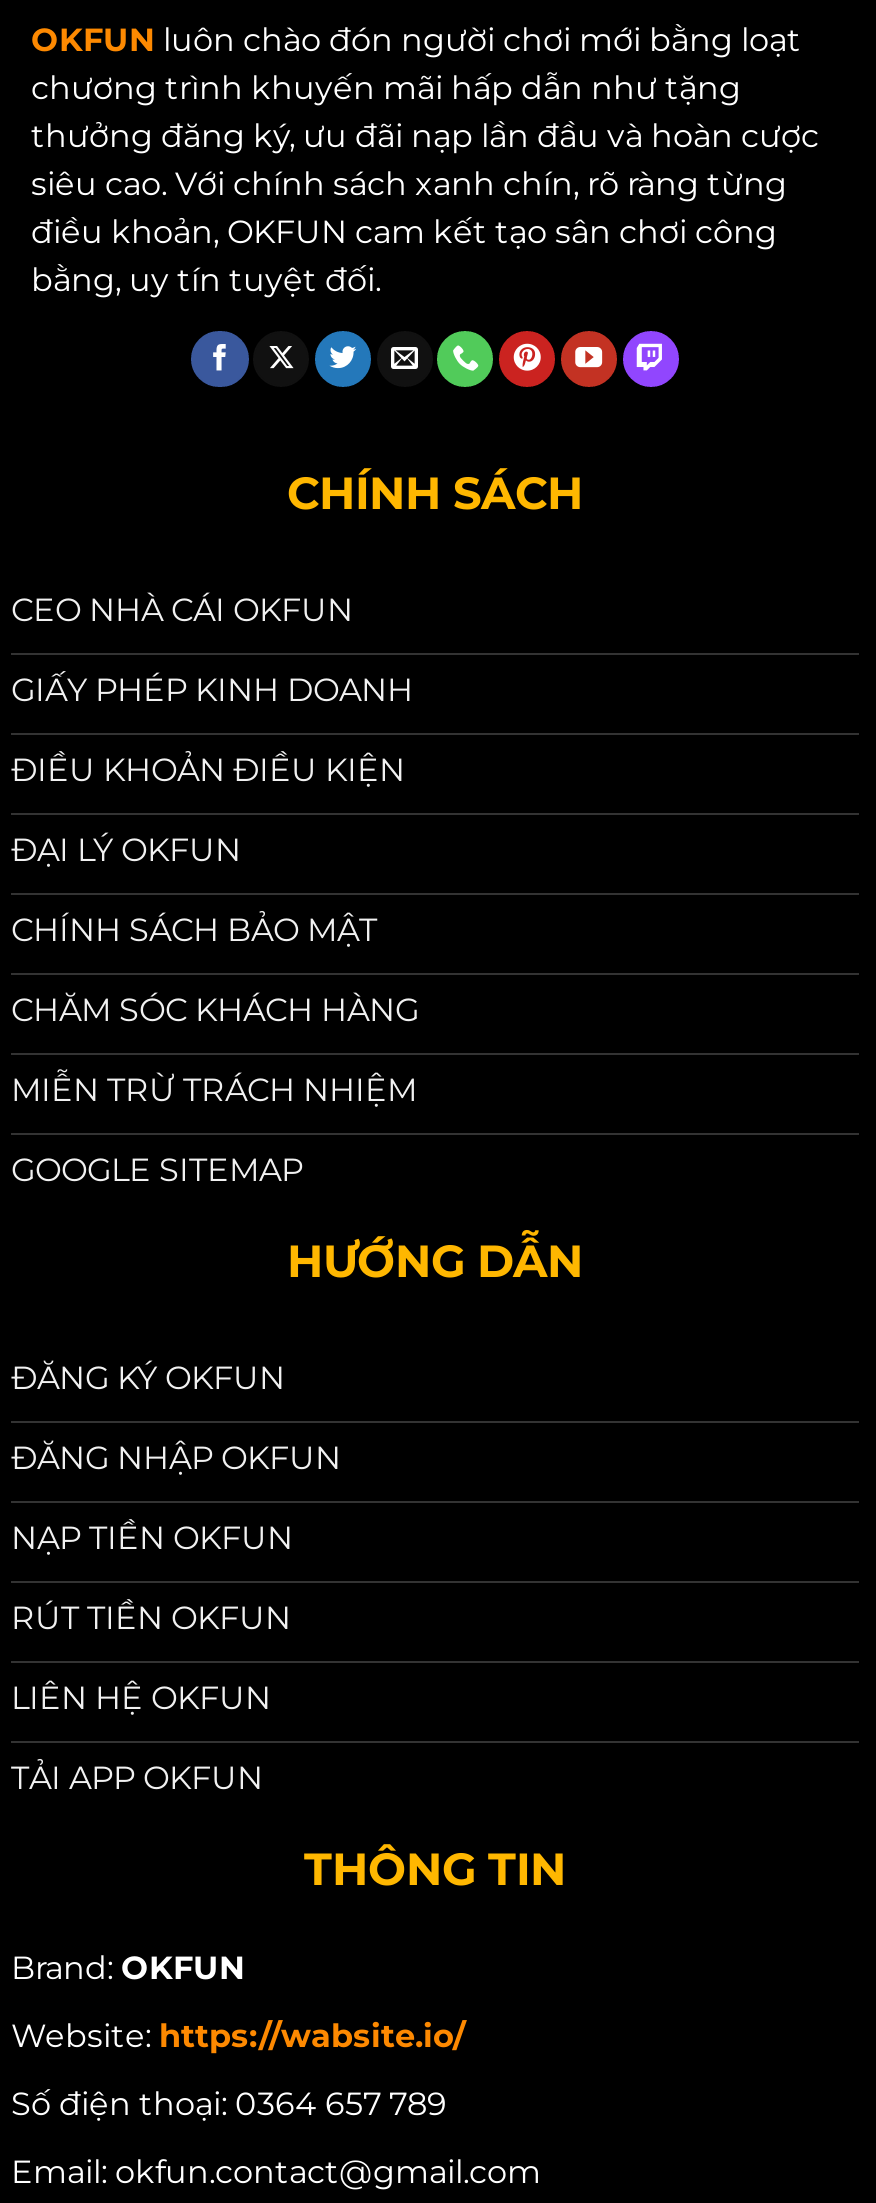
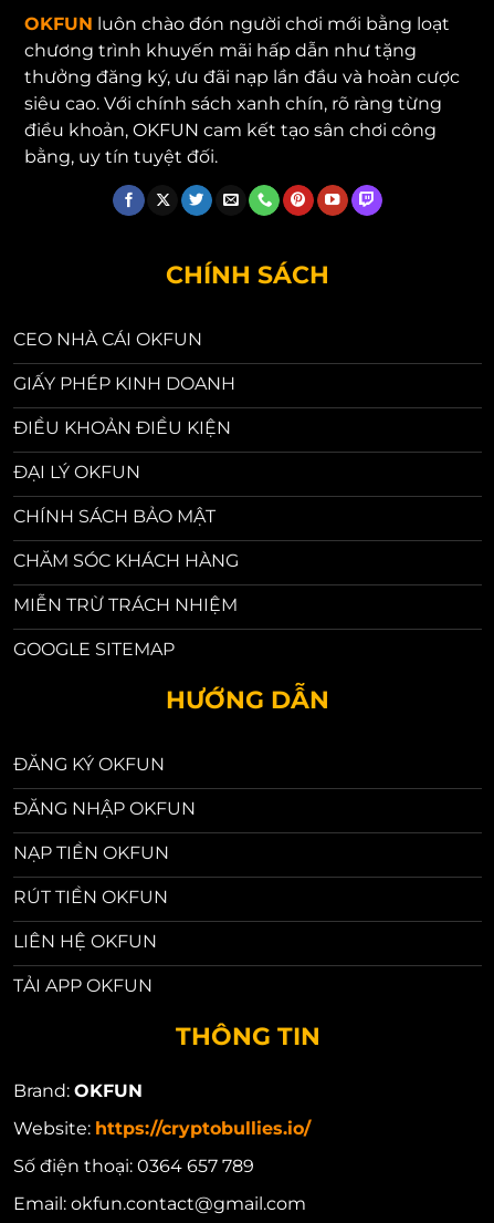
- Website: https://wabsite.io/
+ Website: https://cryptobullies.io/
